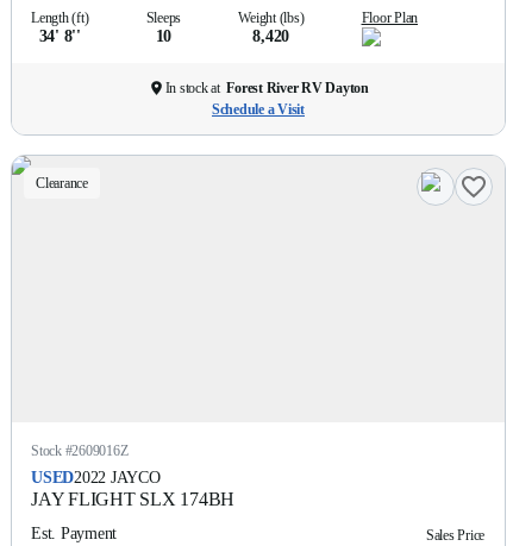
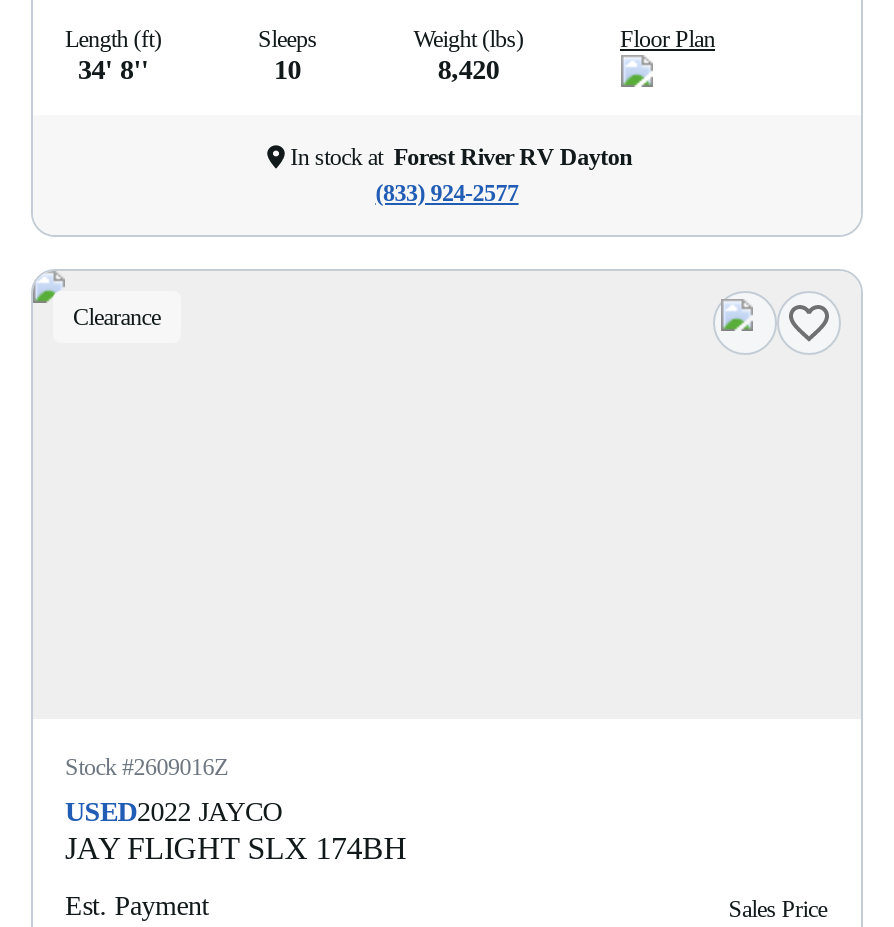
- Schedule a Visit
+ (833) 924-2577
